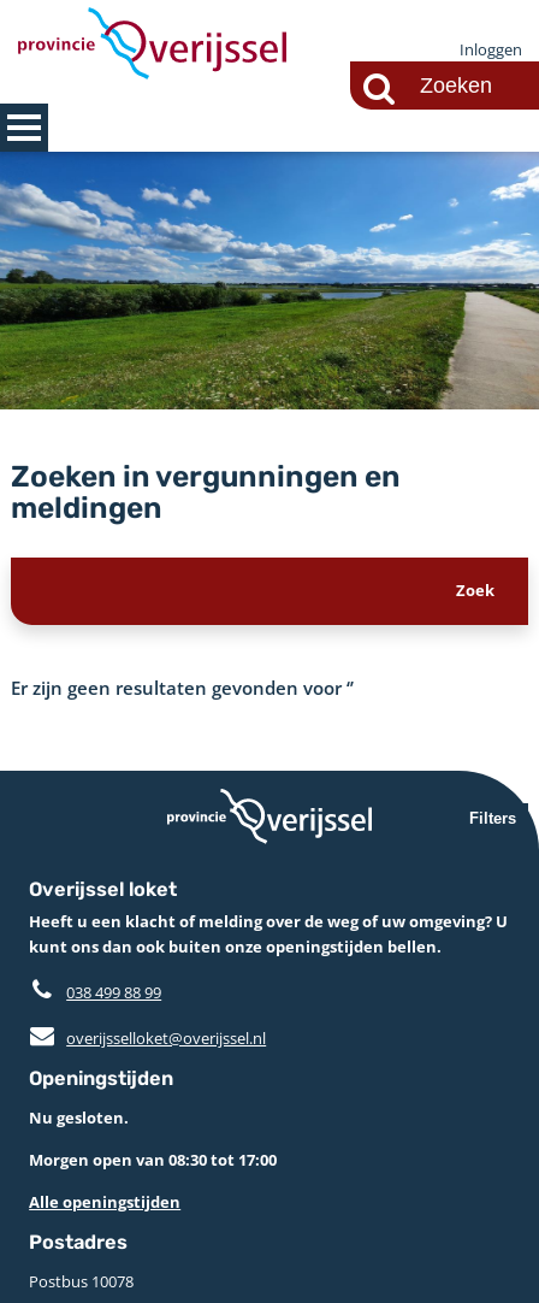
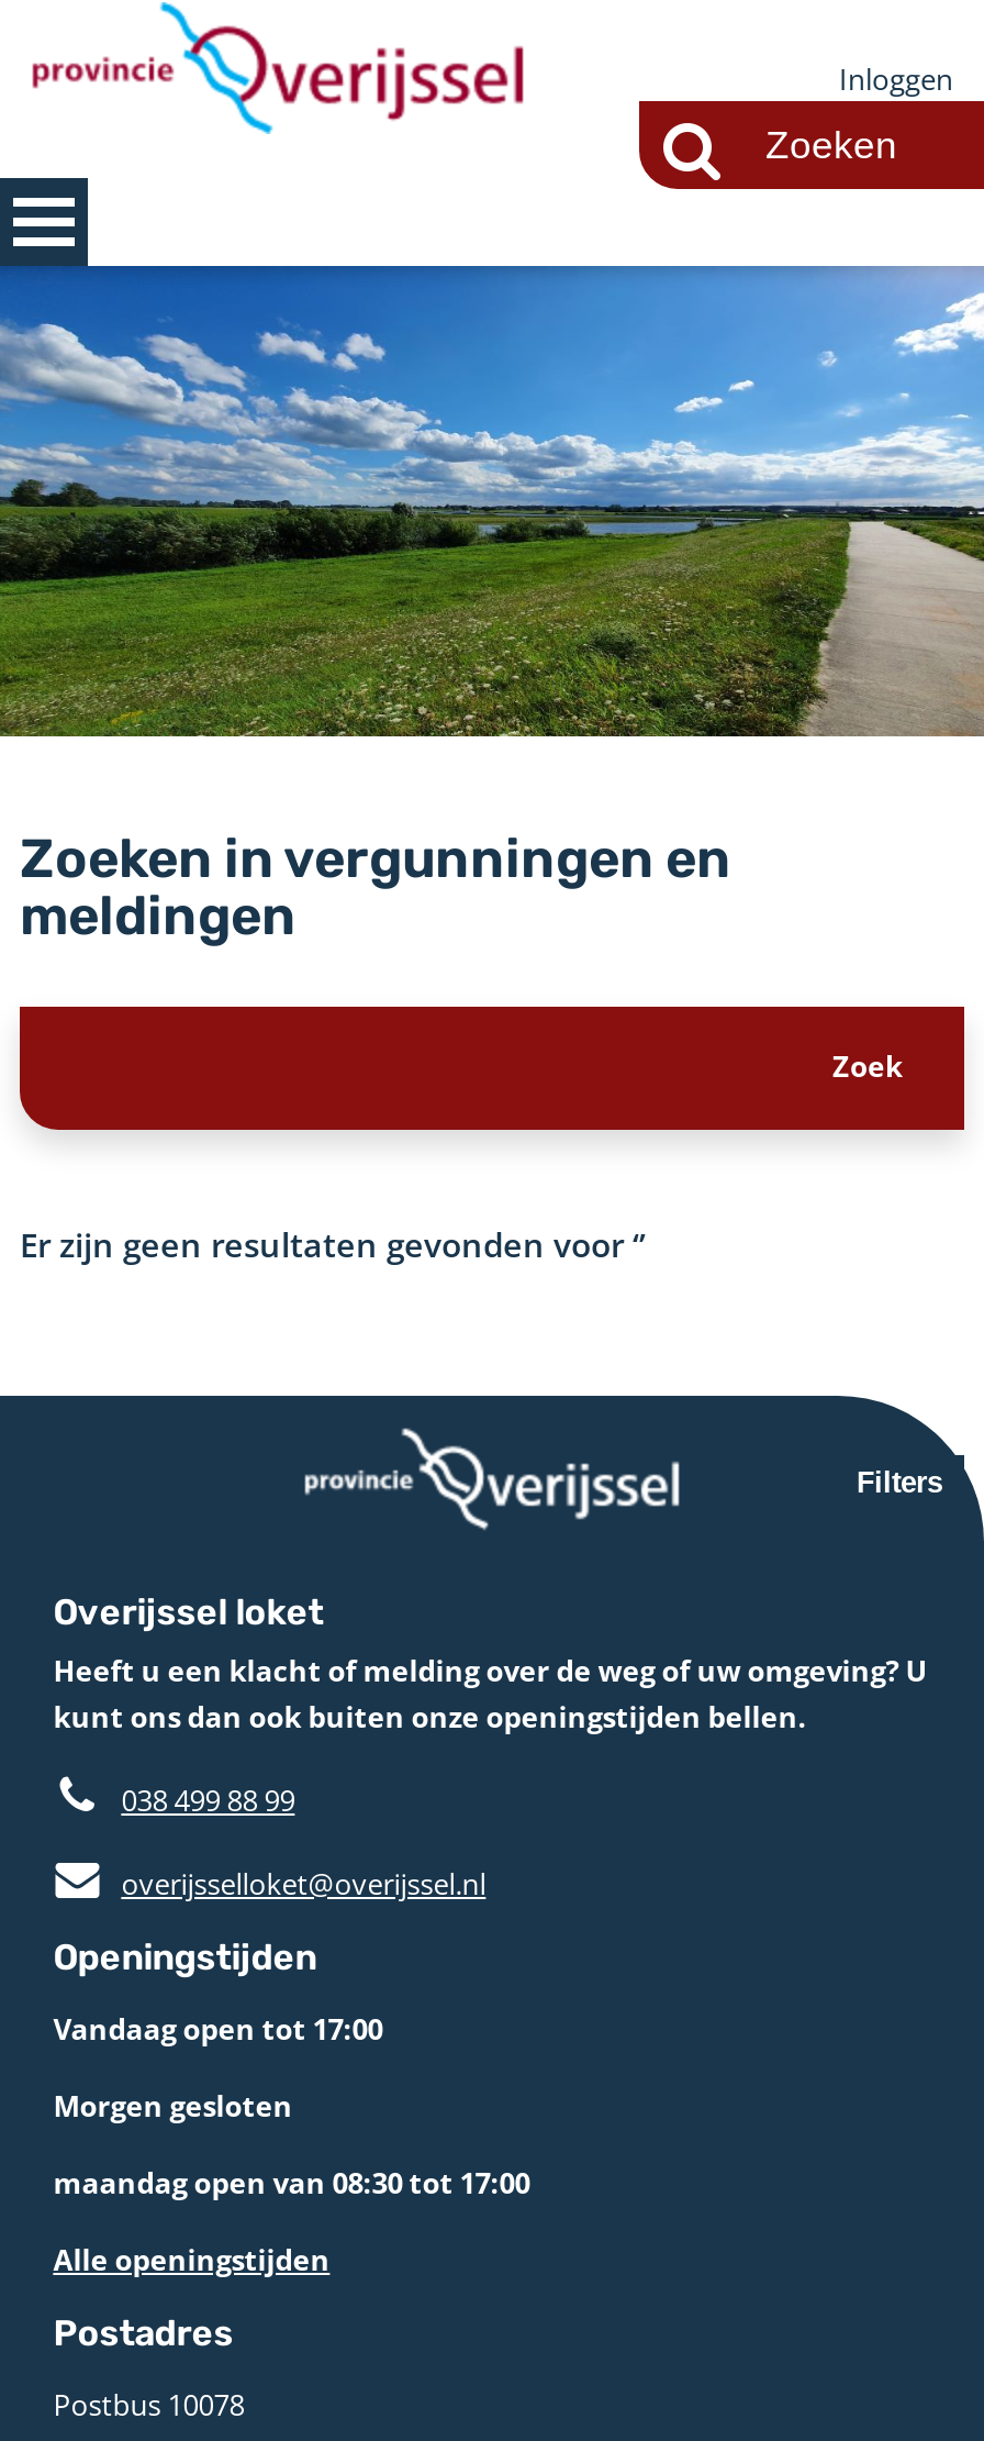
- Nu gesloten.
- Morgen open van 08:30 tot 17:00
+ Vandaag open tot 17:00
+ Morgen gesloten
+ maandag open van 08:30 tot 17:00
